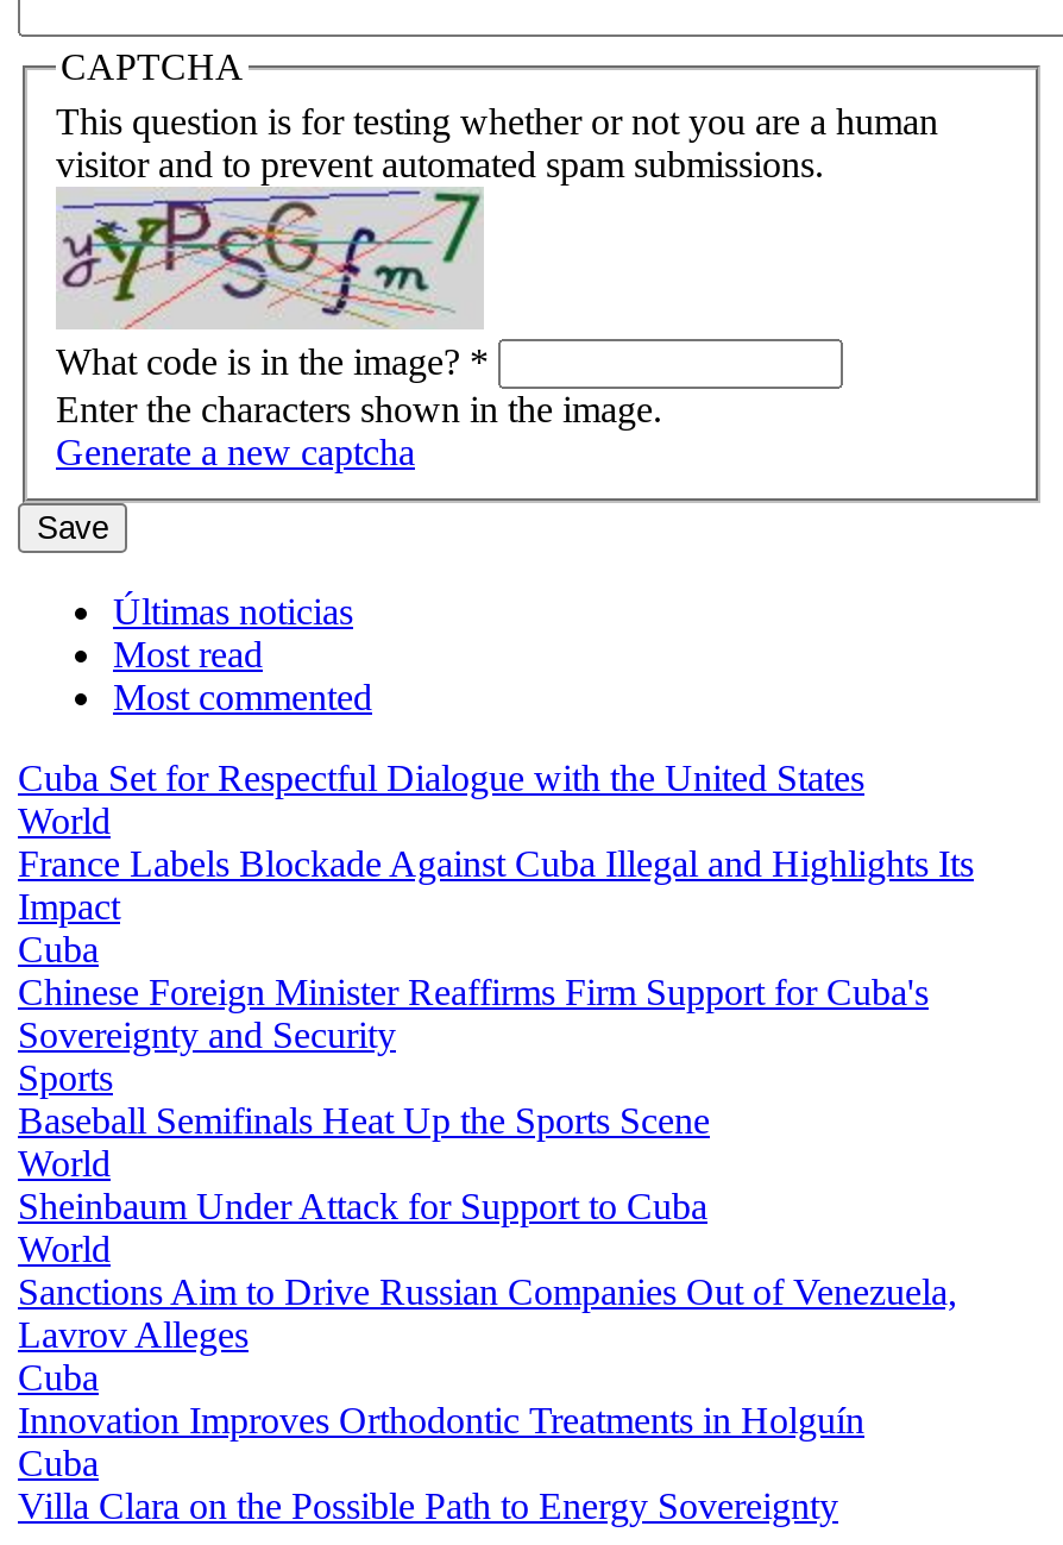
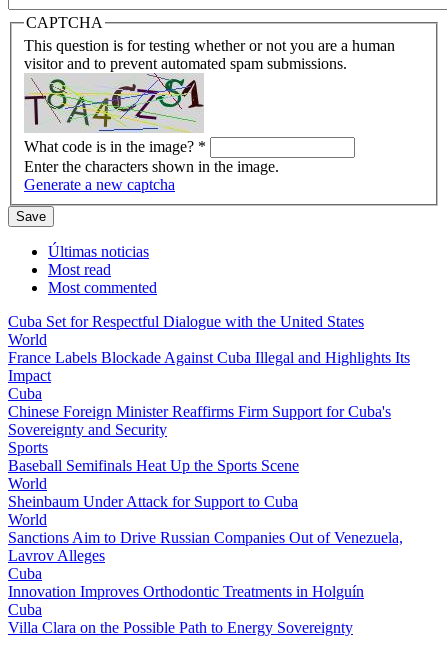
- [image]
+ [image]
